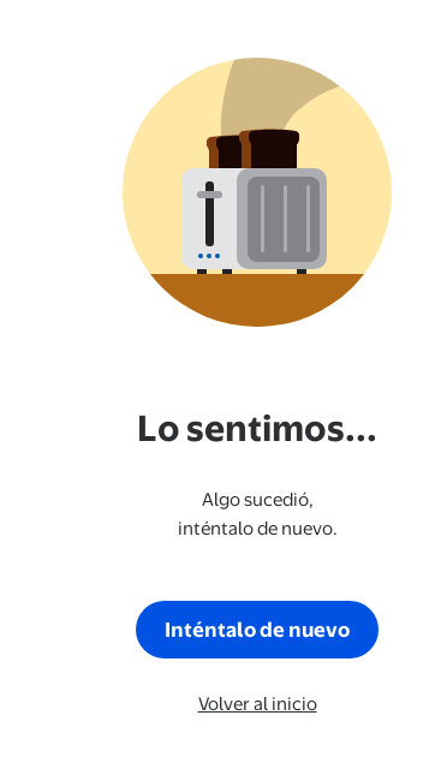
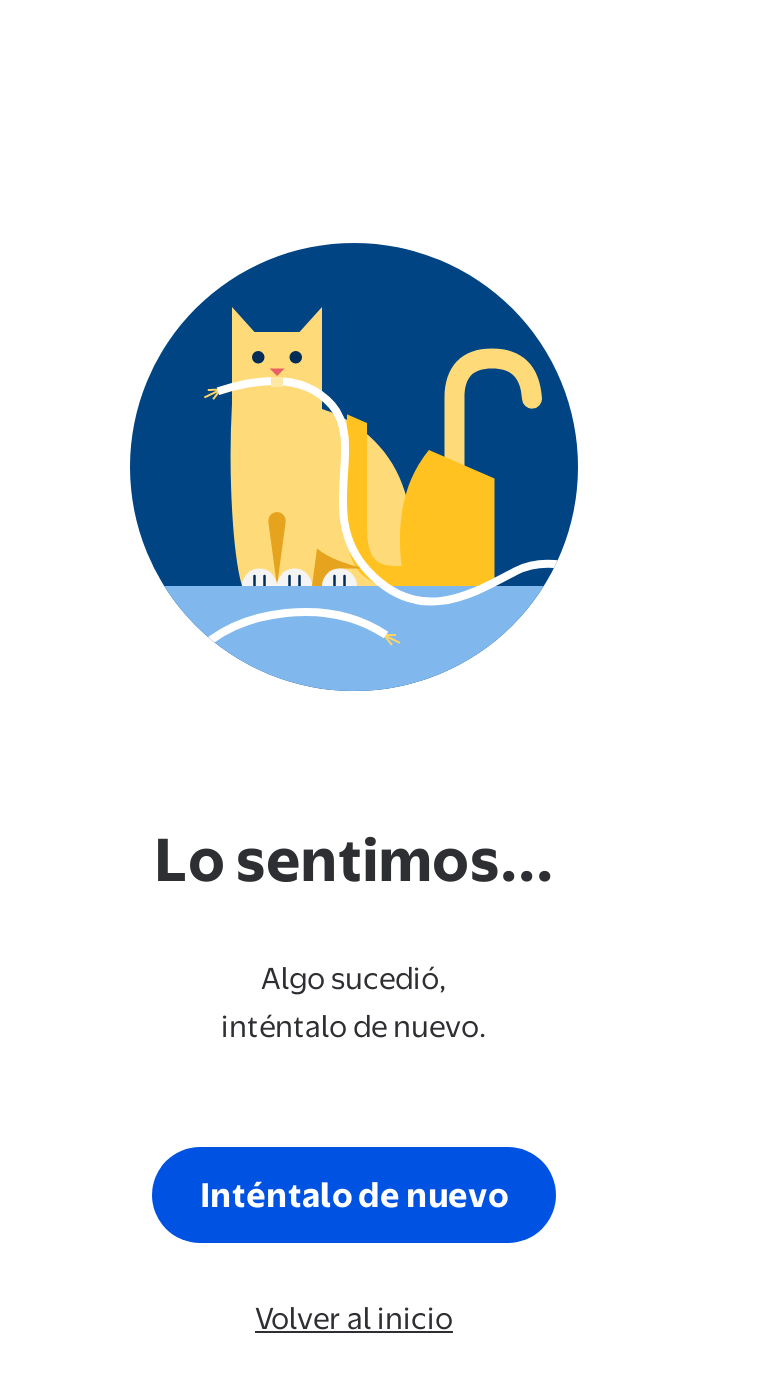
- [image]
+ [image]
